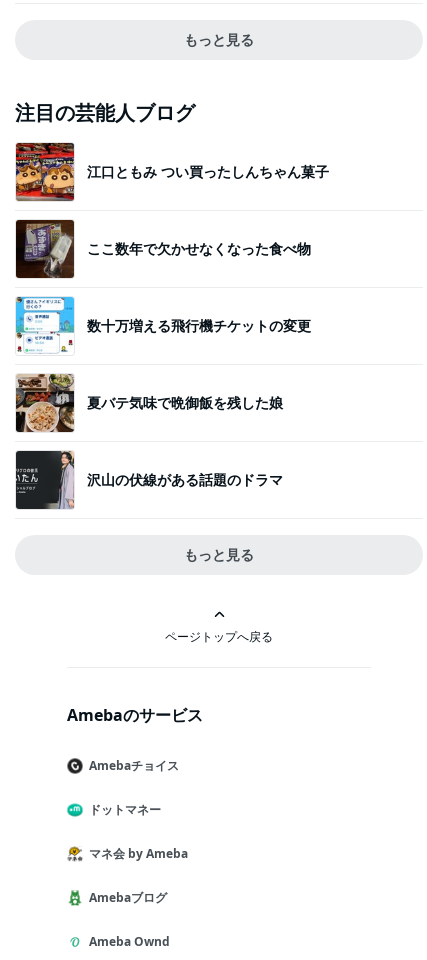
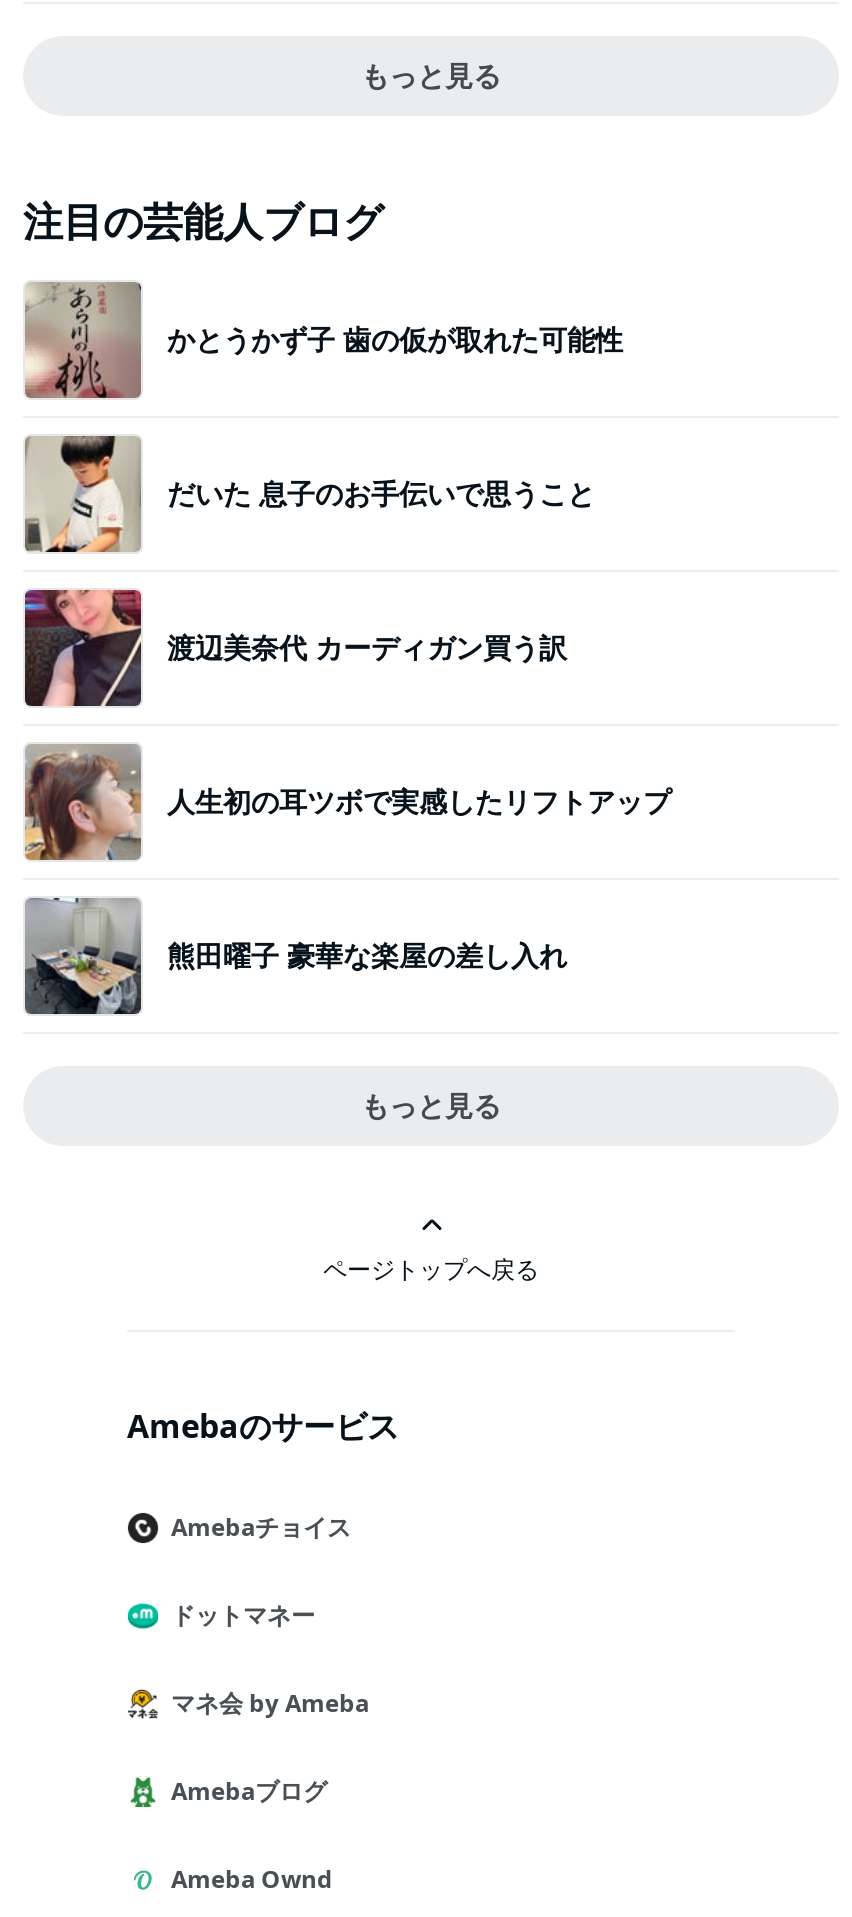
- [image]
- 江口ともみ つい買ったしんちゃん菓子
+ [image]
+ かとうかず子 歯の仮が取れた可能性

- [image]
- ここ数年で欠かせなくなった食べ物
+ [image]
+ だいた 息子のお手伝いで思うこと

- [image]
- 数十万増える飛行機チケットの変更
+ [image]
+ 渡辺美奈代 カーディガン買う訳

- [image]
- 夏バテ気味で晩御飯を残した娘
+ [image]
+ 人生初の耳ツボで実感したリフトアップ

- [image]
- 沢山の伏線がある話題のドラマ
+ [image]
+ 熊田曜子 豪華な楽屋の差し入れ
